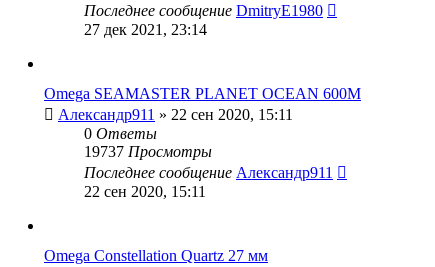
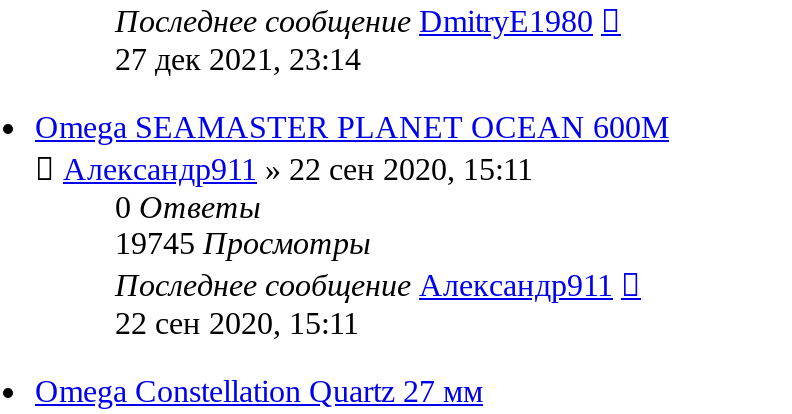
- 19737 Просмотры
+ 19745 Просмотры
